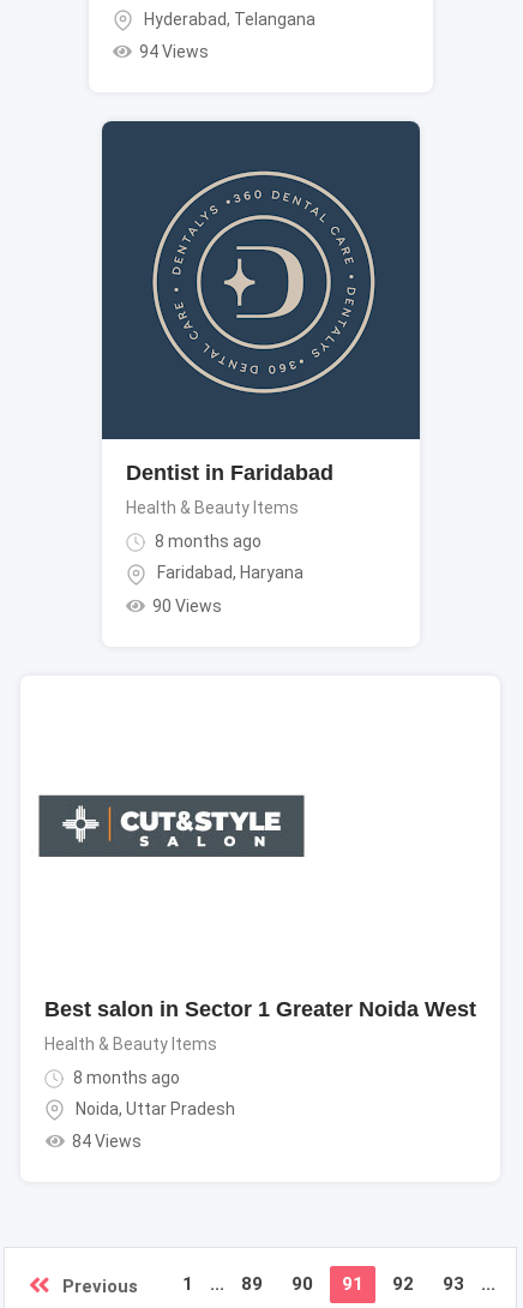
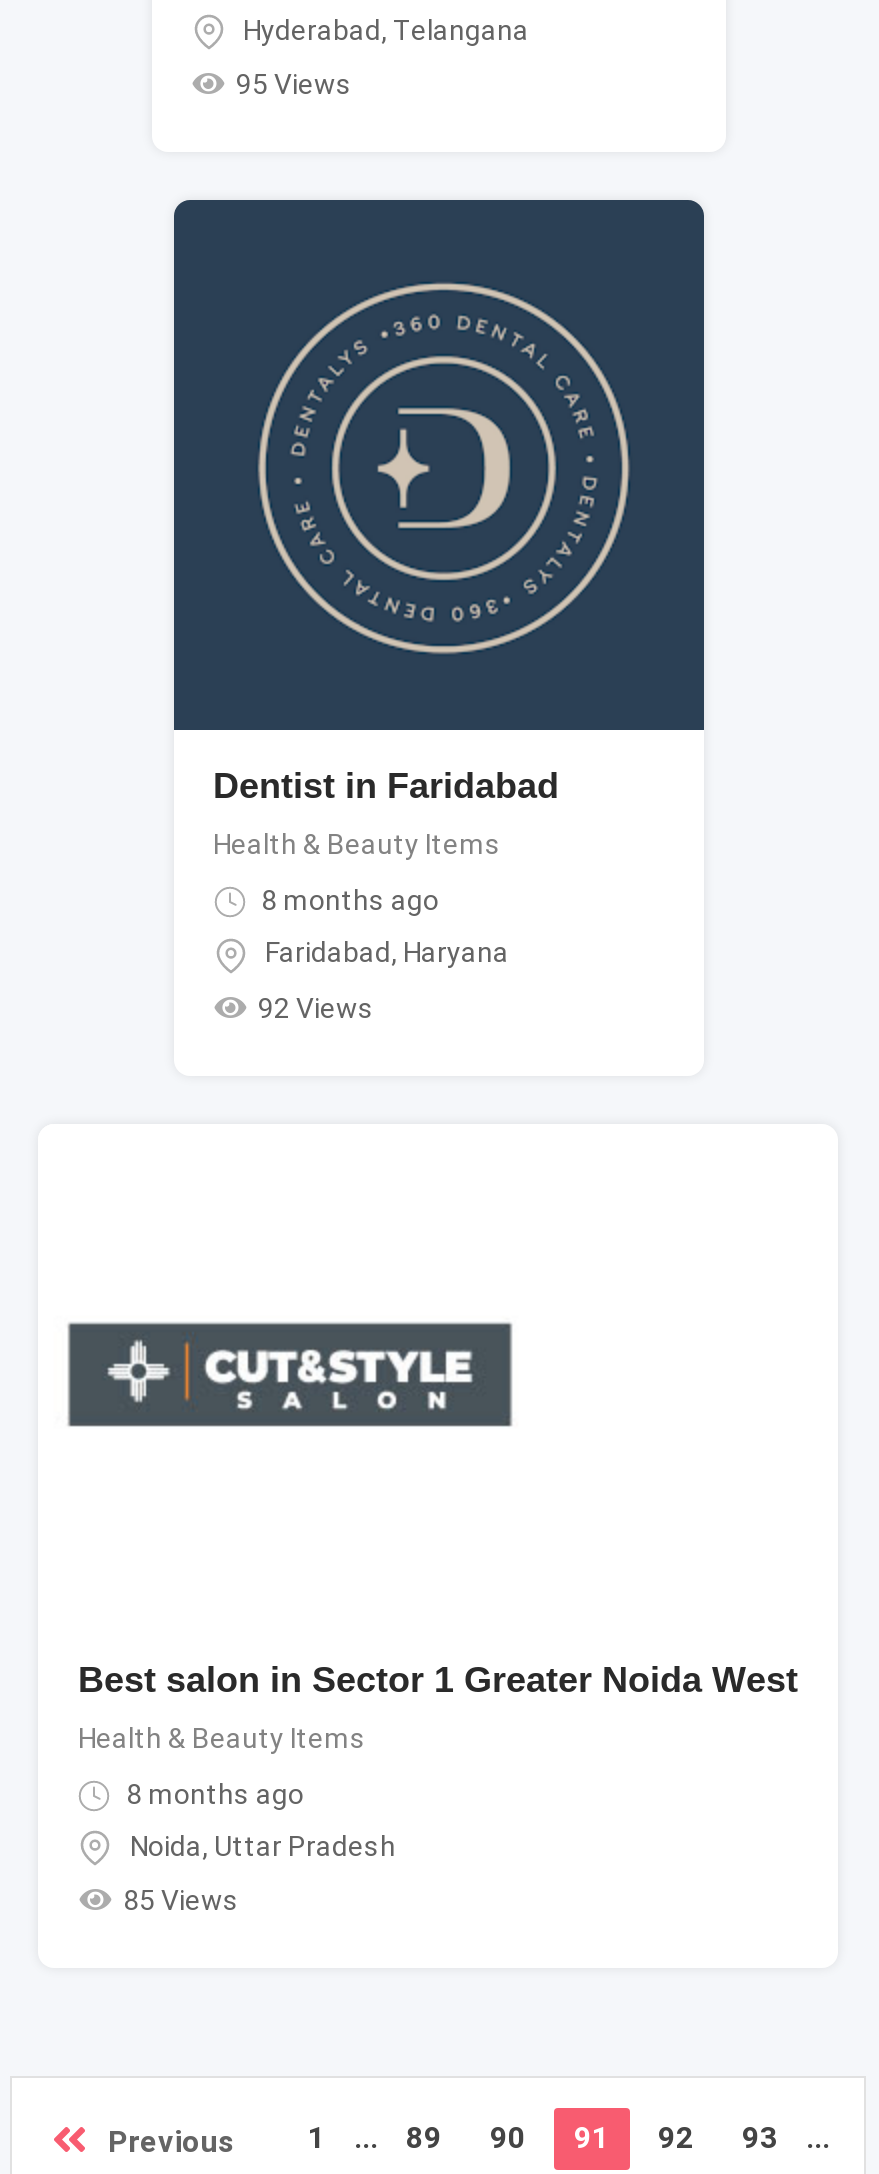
- 94 Views
+ 95 Views

- 90 Views
+ 92 Views

- 84 Views
+ 85 Views
